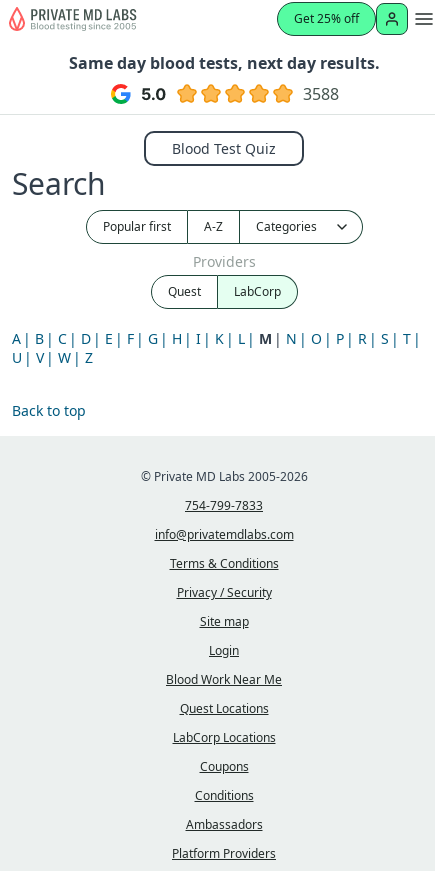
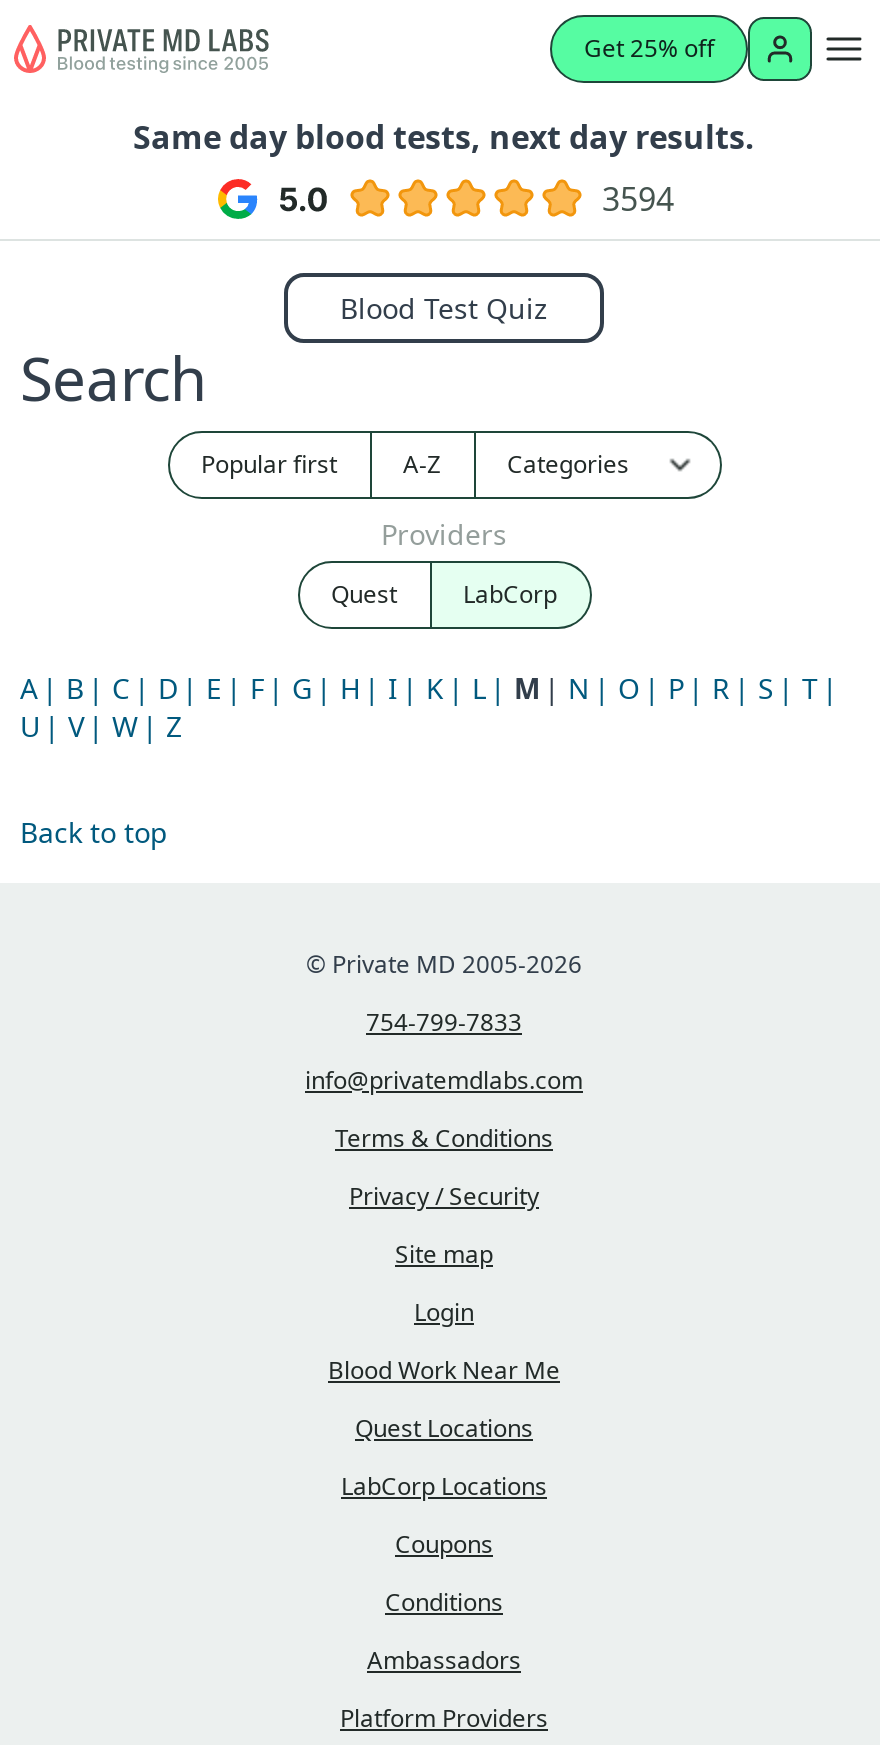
- 3588
+ 3594

- © Private MD Labs 2005-2026
+ © Private MD 2005-2026
